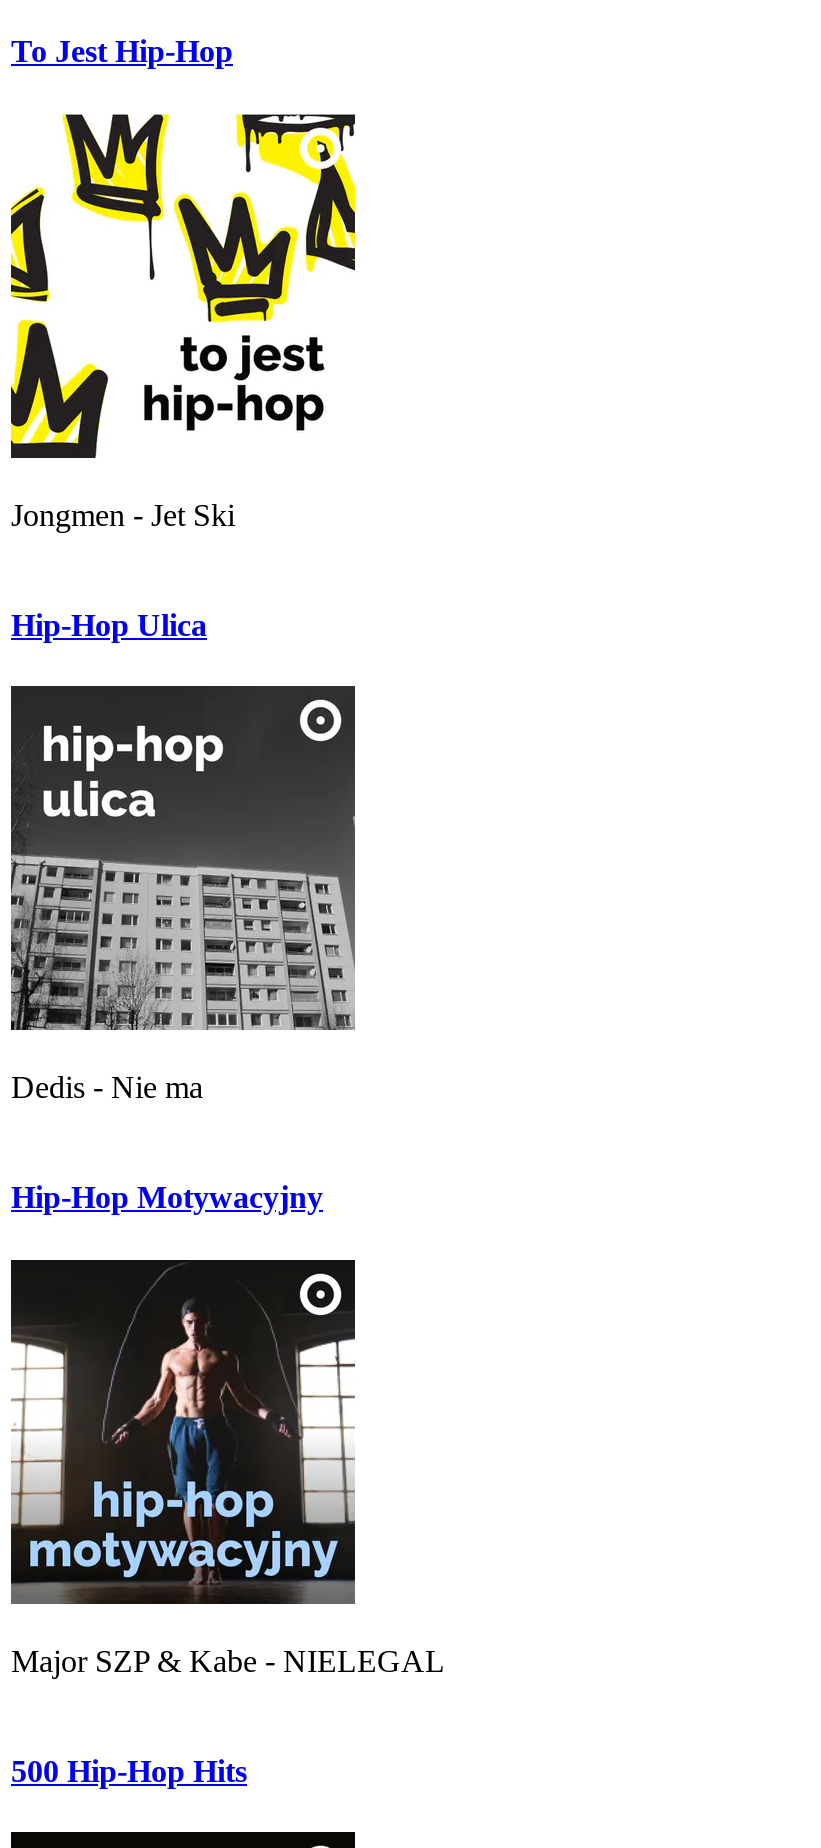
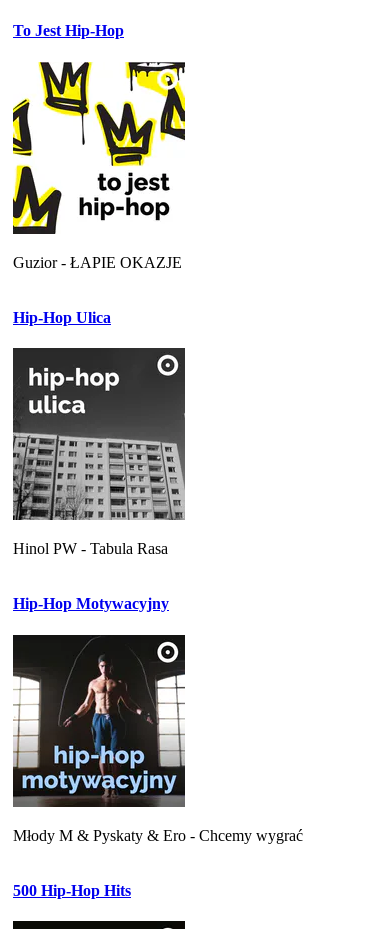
- Jongmen - Jet Ski
+ Guzior - ŁAPIE OKAZJE

- Dedis - Nie ma
+ Hinol PW - Tabula Rasa

- Major SZP & Kabe - NIELEGAL
+ Młody M & Pyskaty & Ero - Chcemy wygrać
